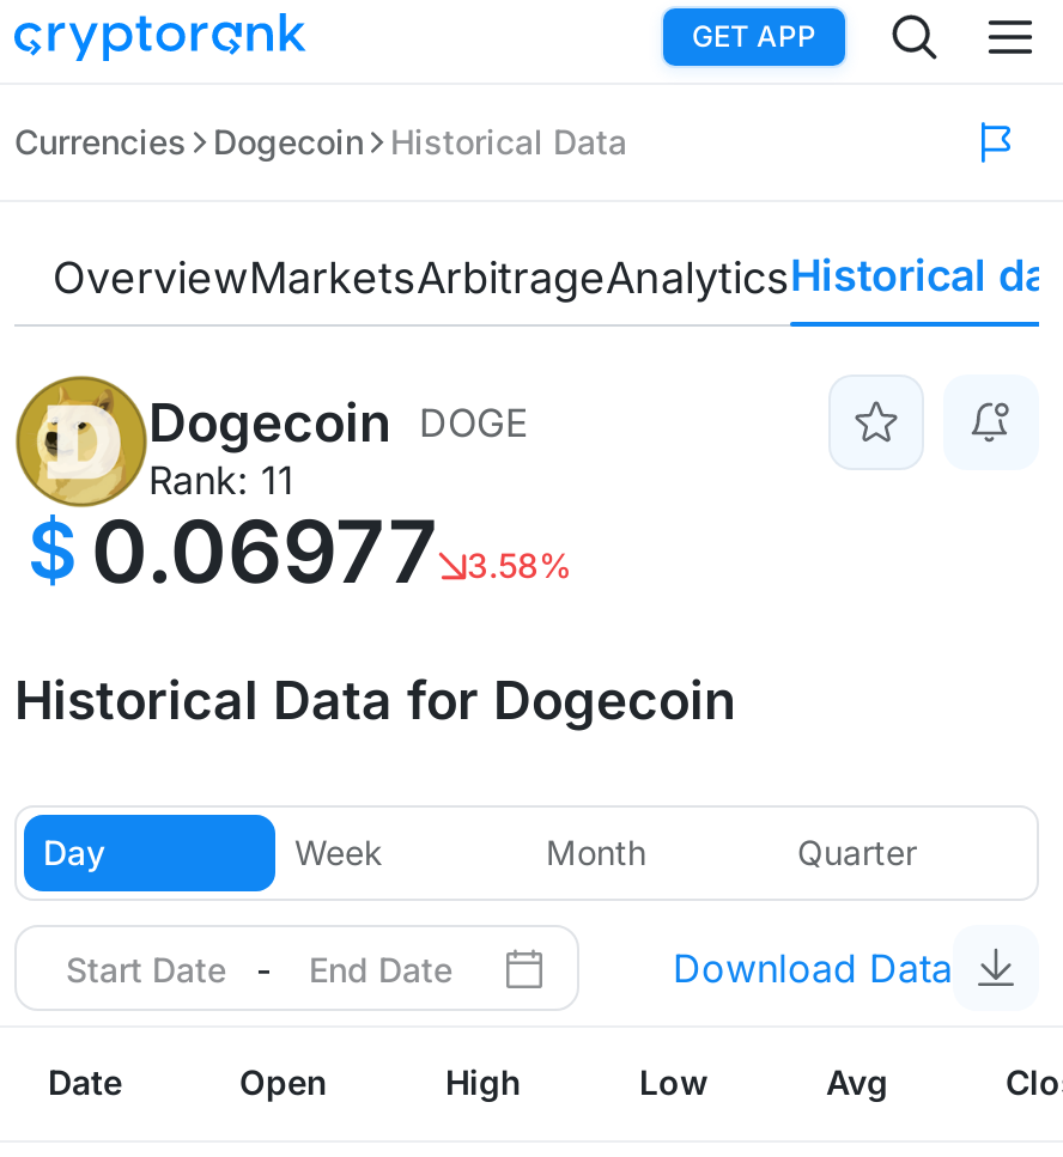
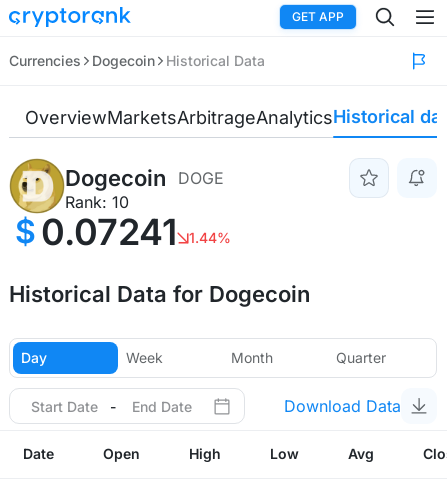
- Rank: 11
+ Rank: 10

- $ 0.06977
+ $ 0.07241

- 3.58%
+ 1.44%
